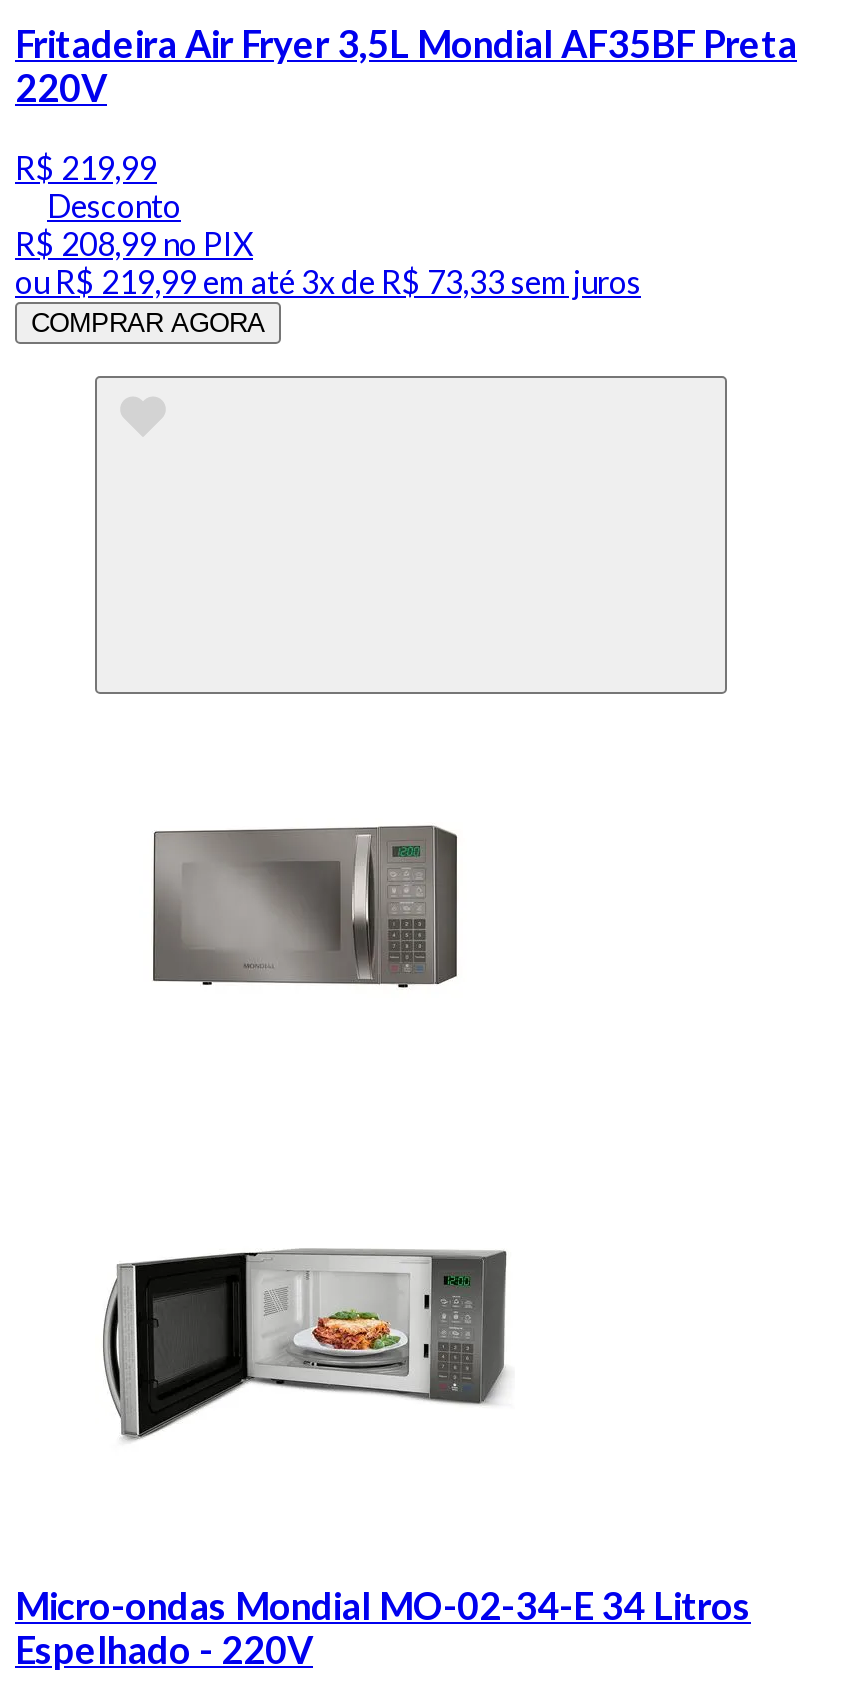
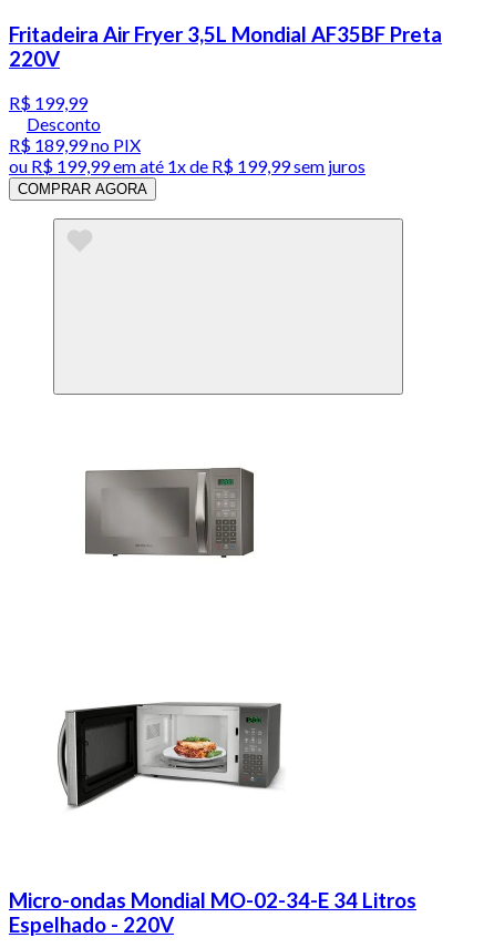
- R$ 219,99
+ R$ 199,99

- R$ 208,99no PIX
+ R$ 189,99no PIX

- ouR$ 219,99em até 3x de R$ 73,33 sem juros
+ ouR$ 199,99em até 1x de R$ 199,99 sem juros
